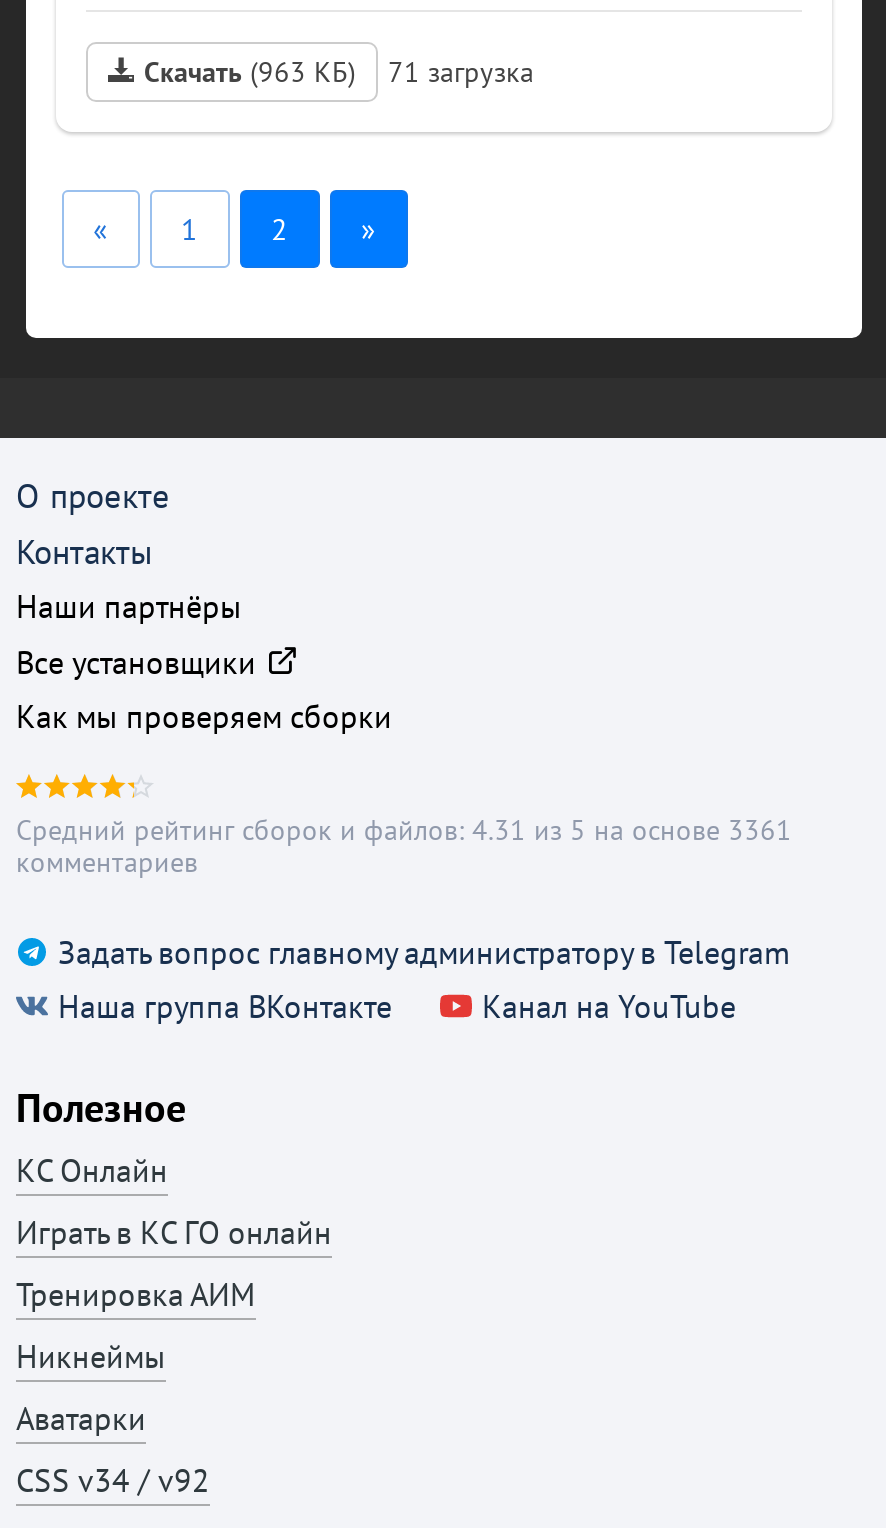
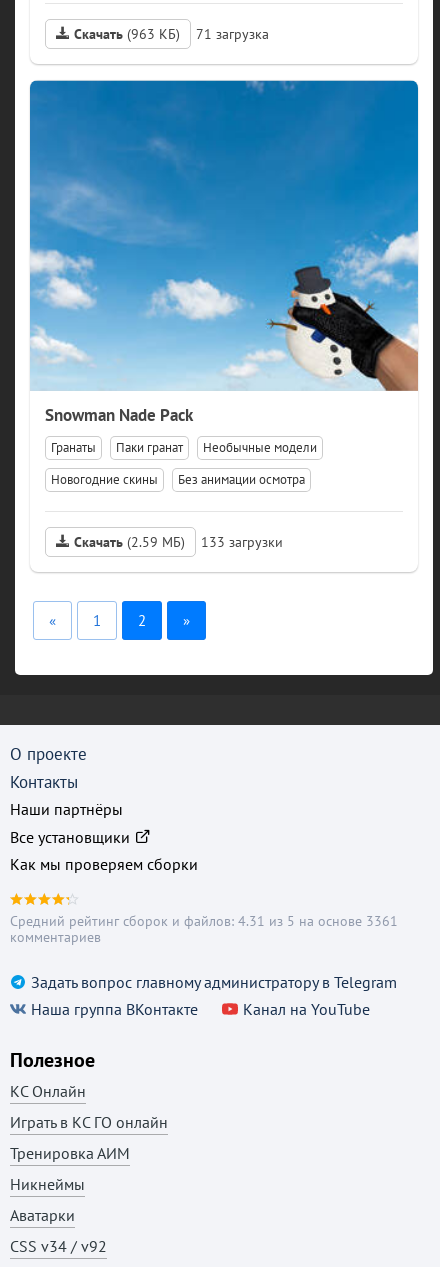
+ [image]
+ Snowman Nade Pack
+ Гранаты
+ Паки гранат
+ Необычные модели
+ Новогодние скины
+ Без анимации осмотра
+ Скачать (2.59 МБ)
+ 133
